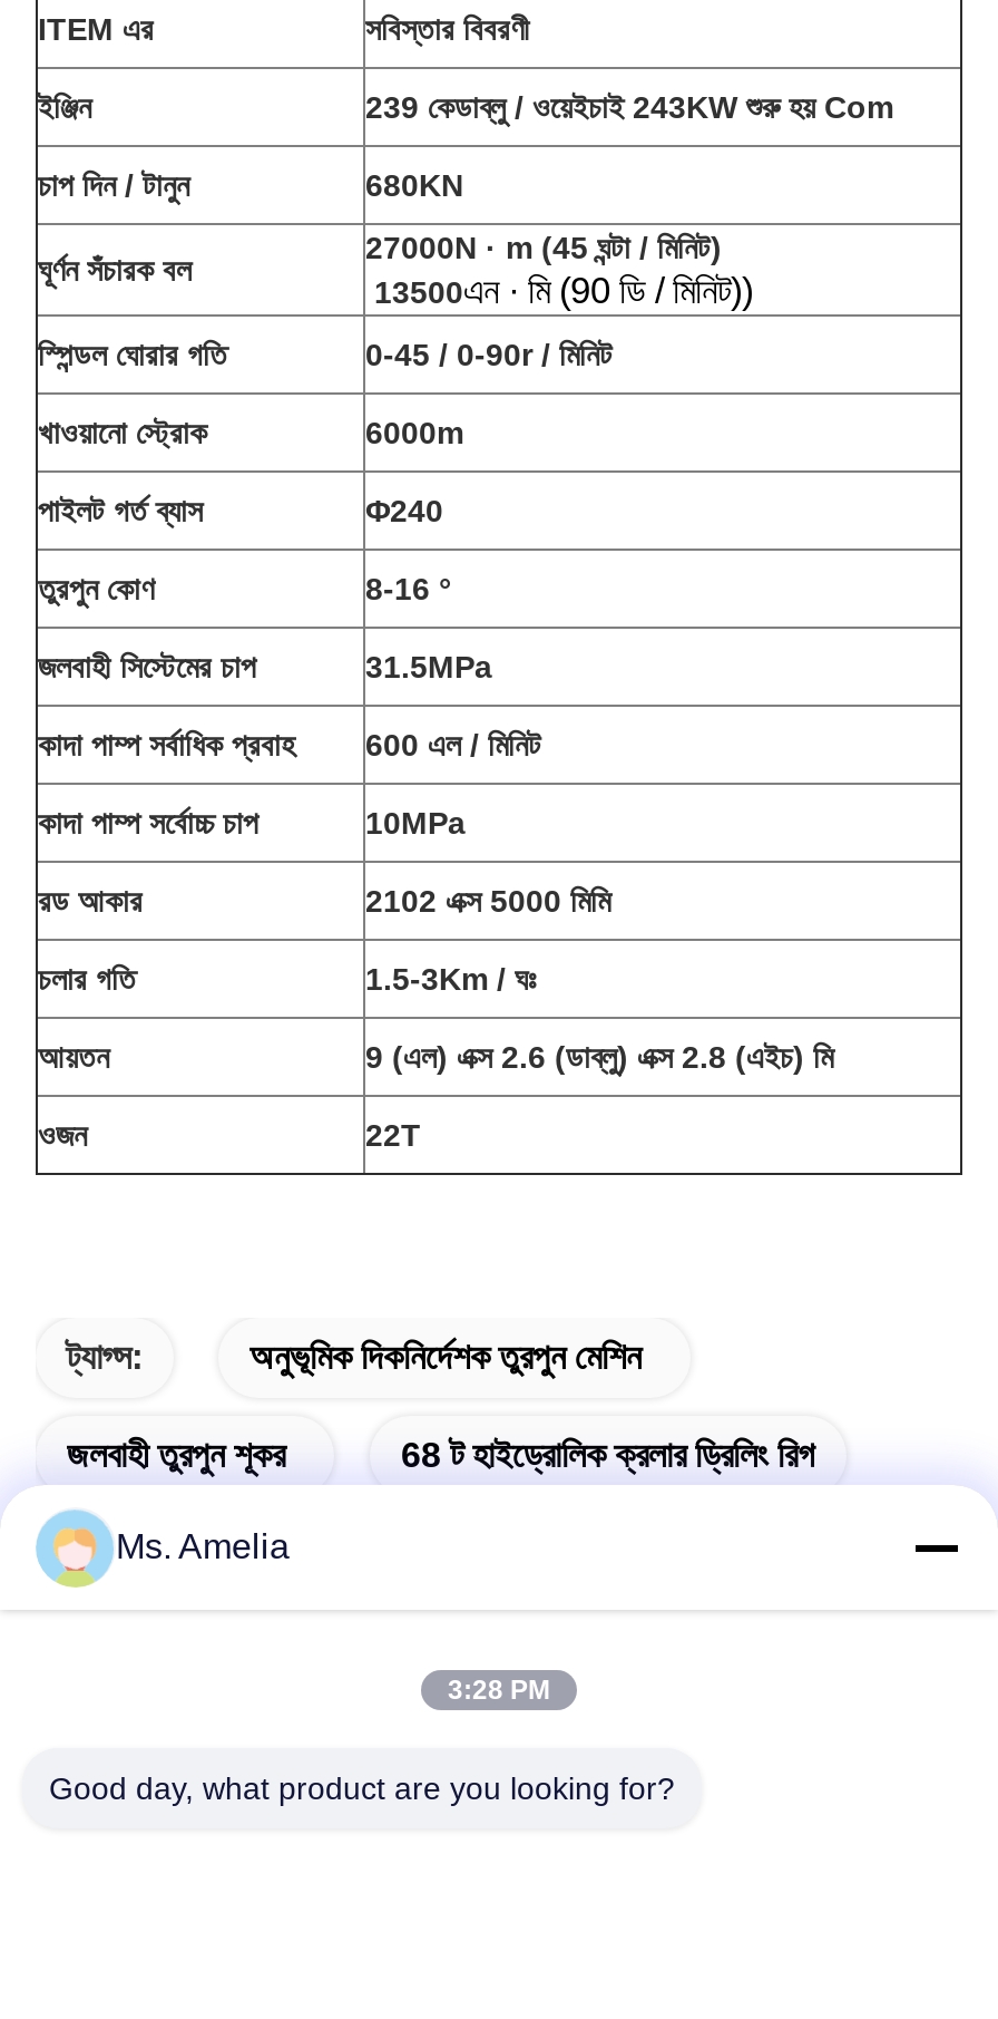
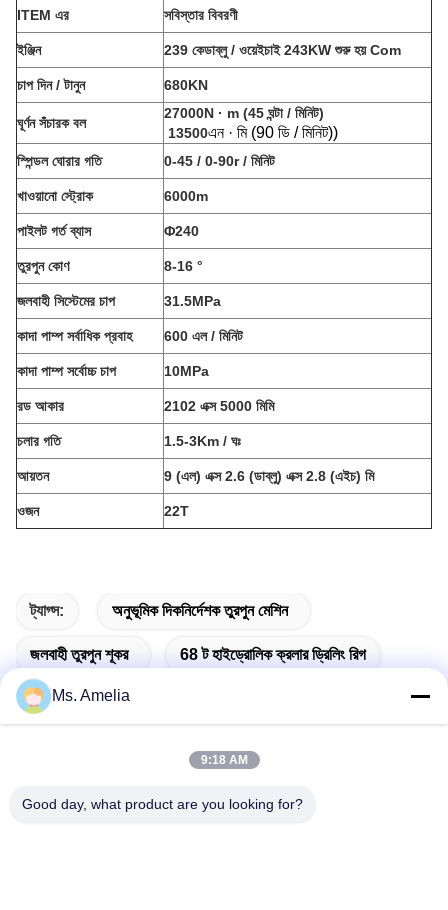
- 3:28 PM
+ 9:18 AM
